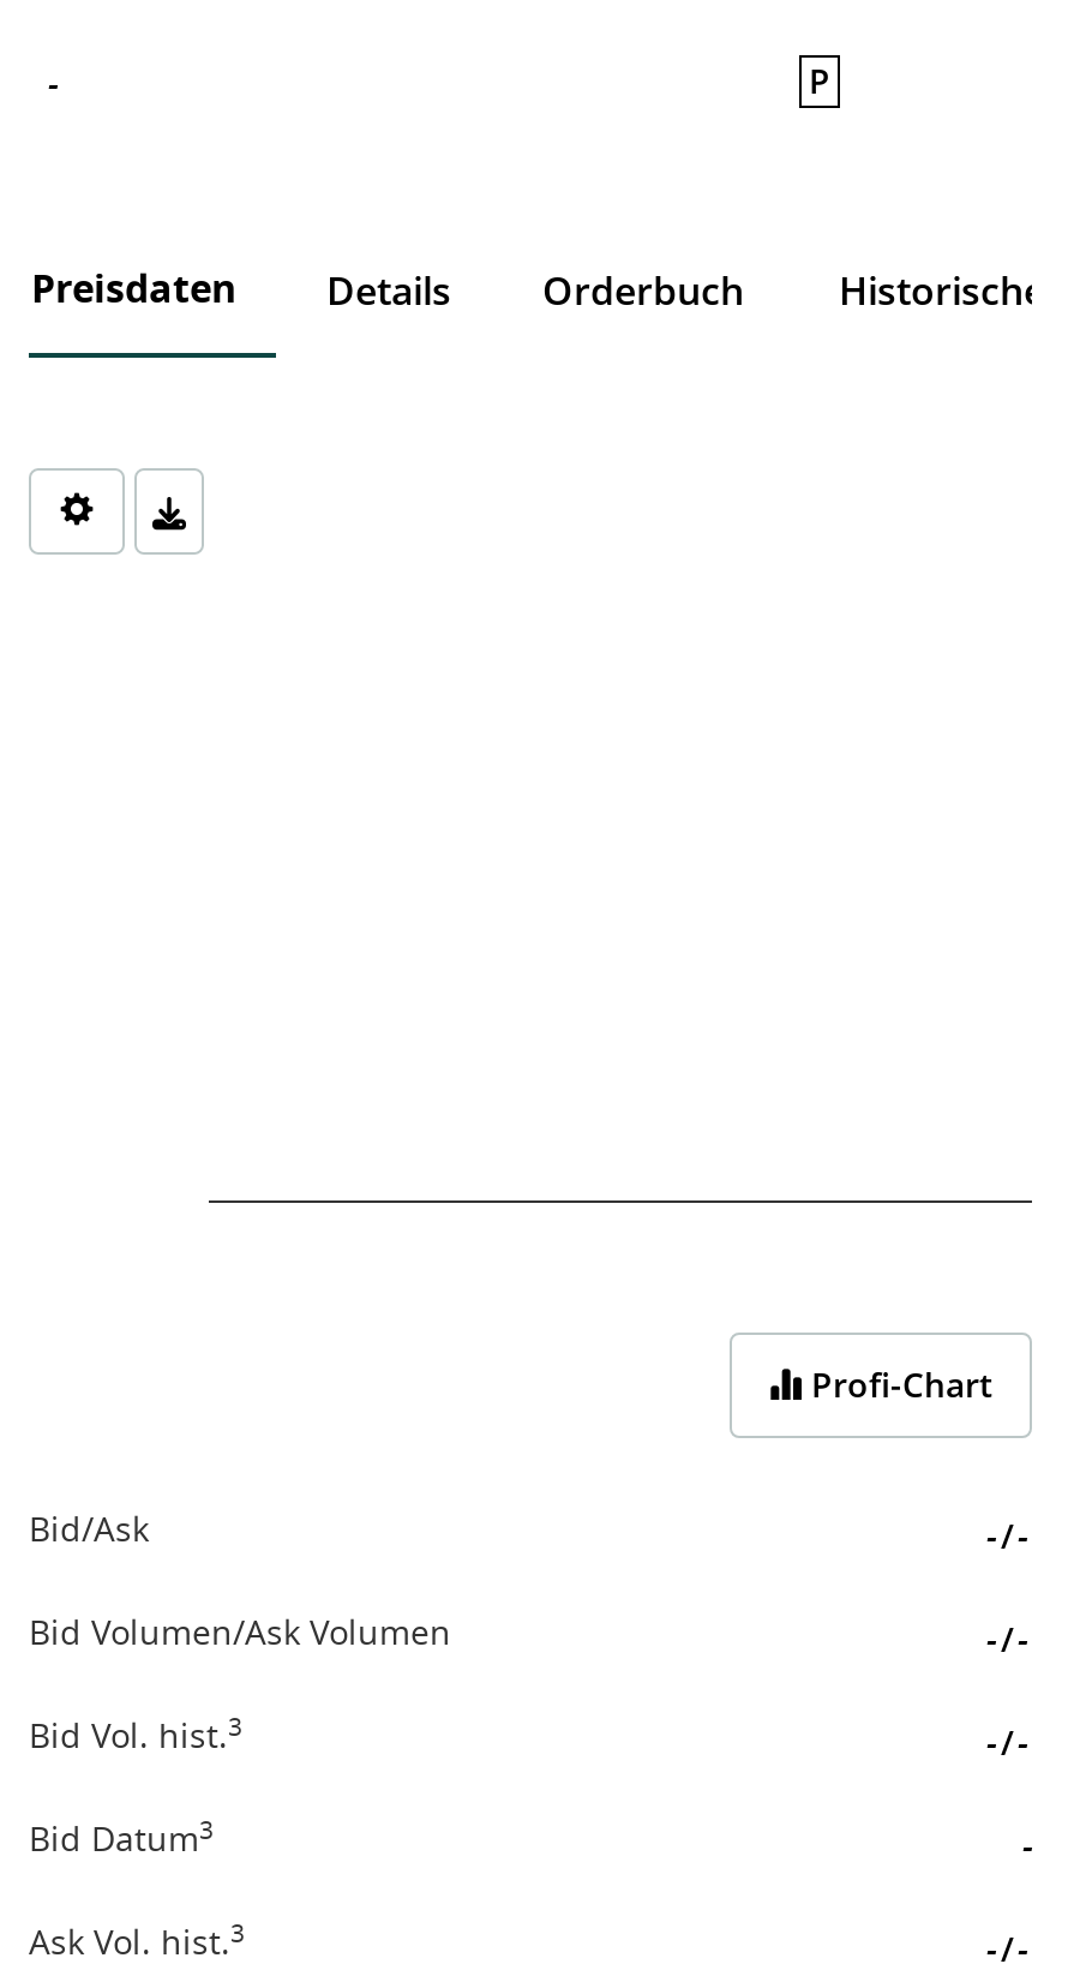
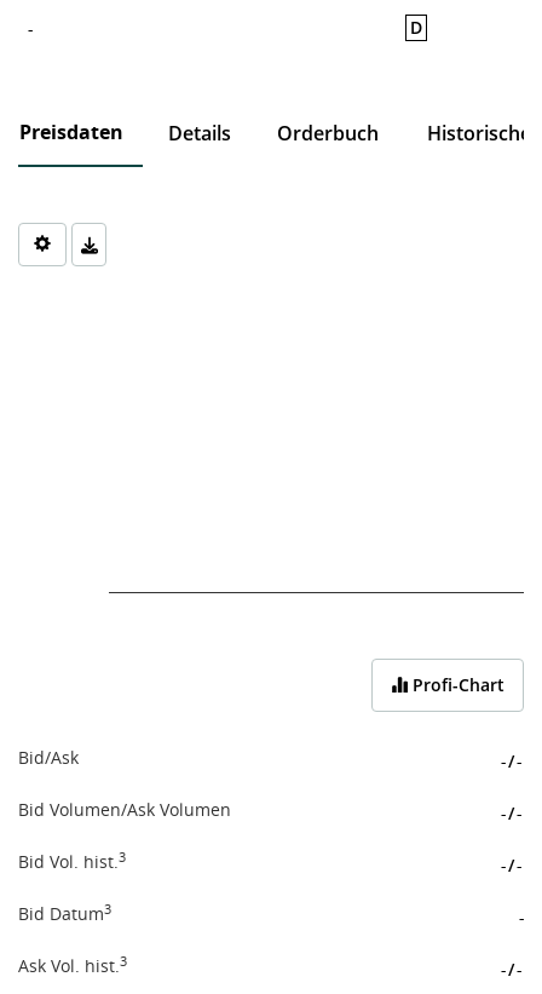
- P
+ D
